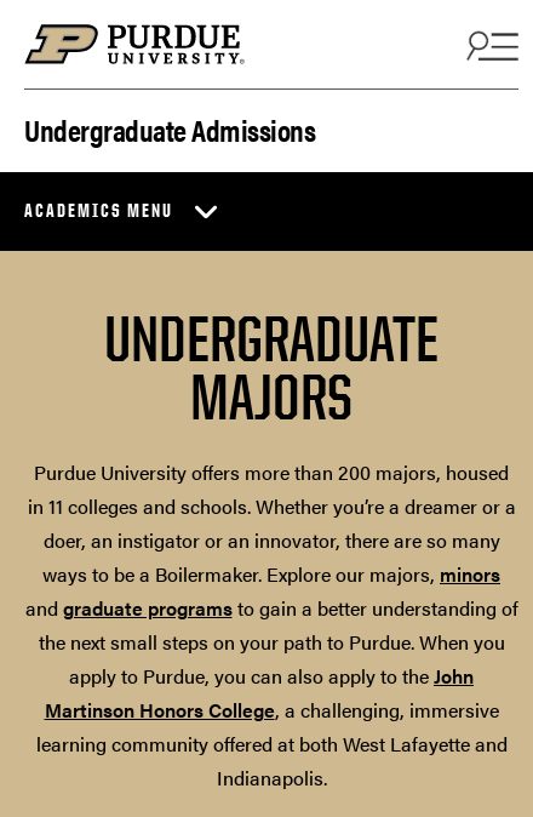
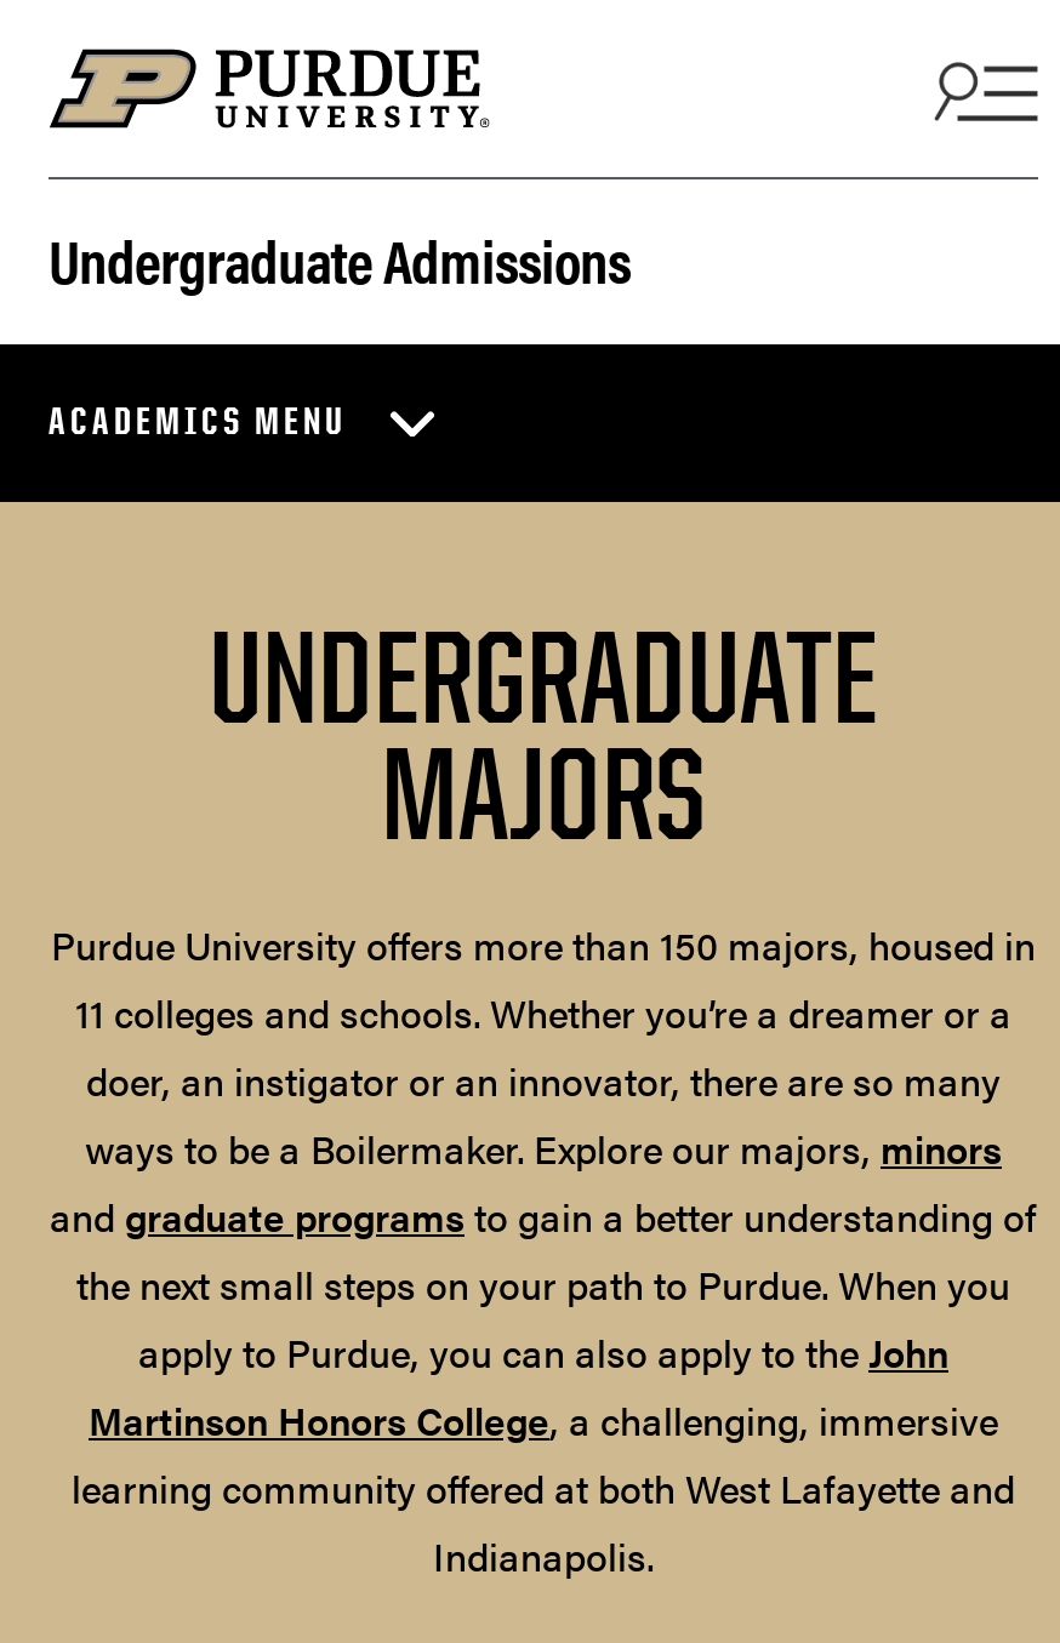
- Purdue University offers more than 200 majors, housed
- in 11 colleges and schools. Whether you’re a dreamer or a
+ Purdue University offers more than 150 majors, housed in
+ 11 colleges and schools. Whether you’re a dreamer or a
